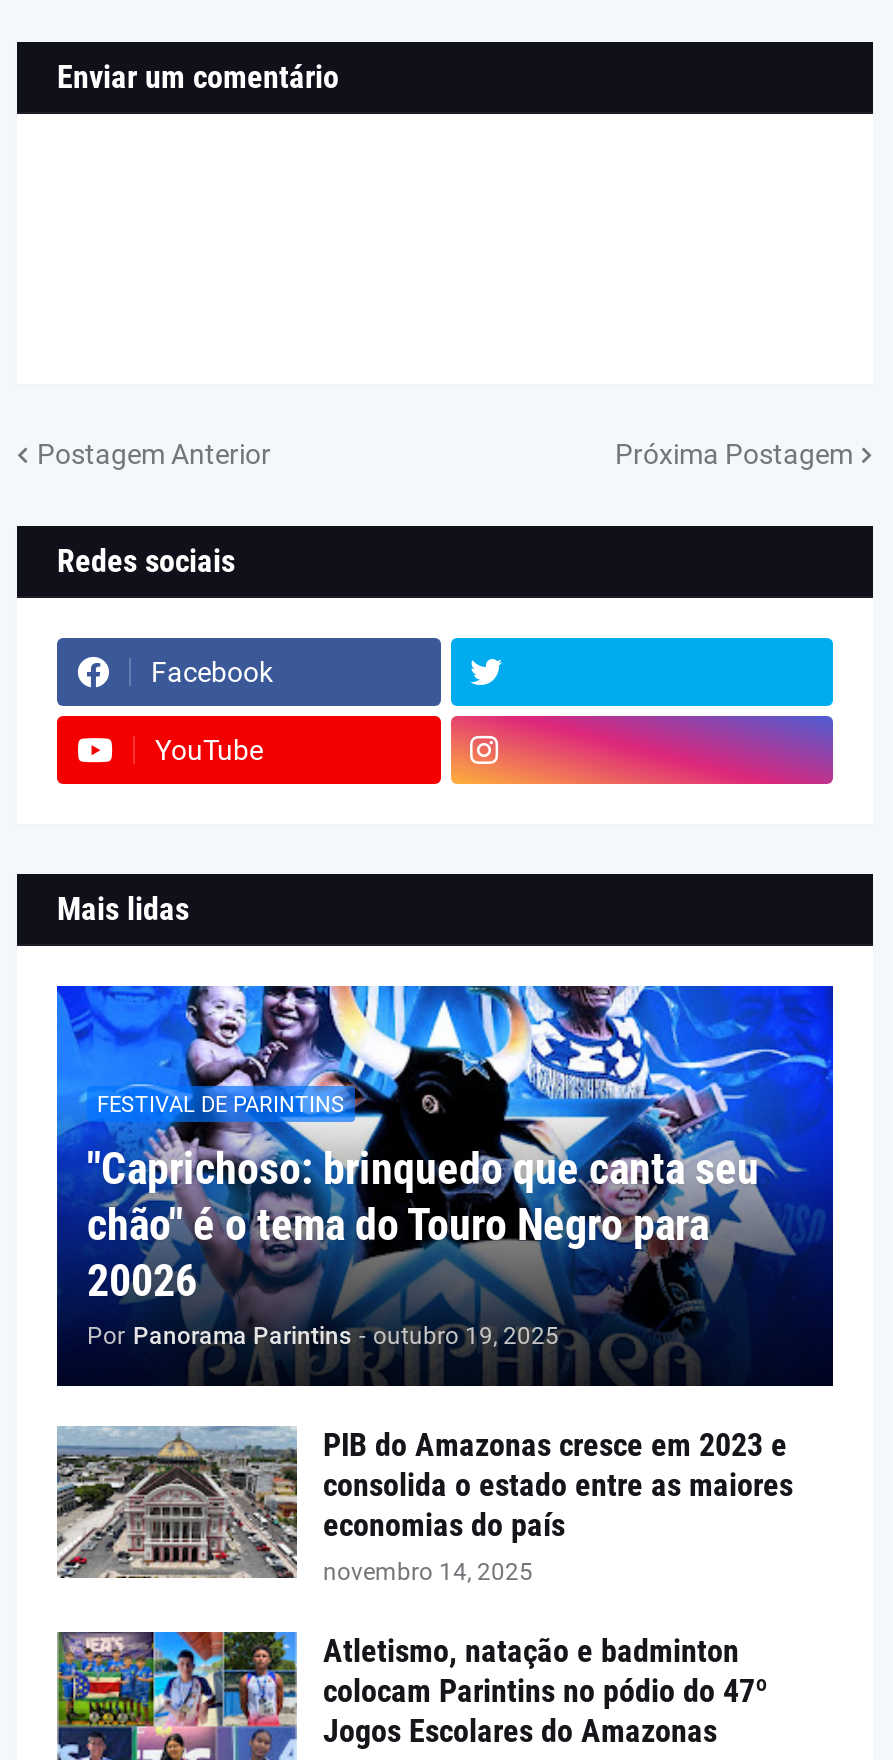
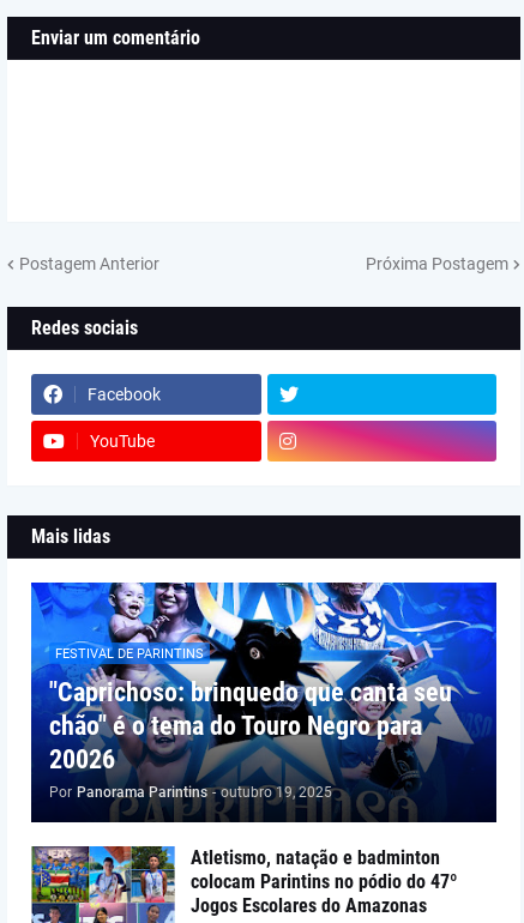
- [image]
- PIB do Amazonas cresce em 2023 e
- consolida o estado entre as maiores
- economias do país
- novembro 14, 2025
